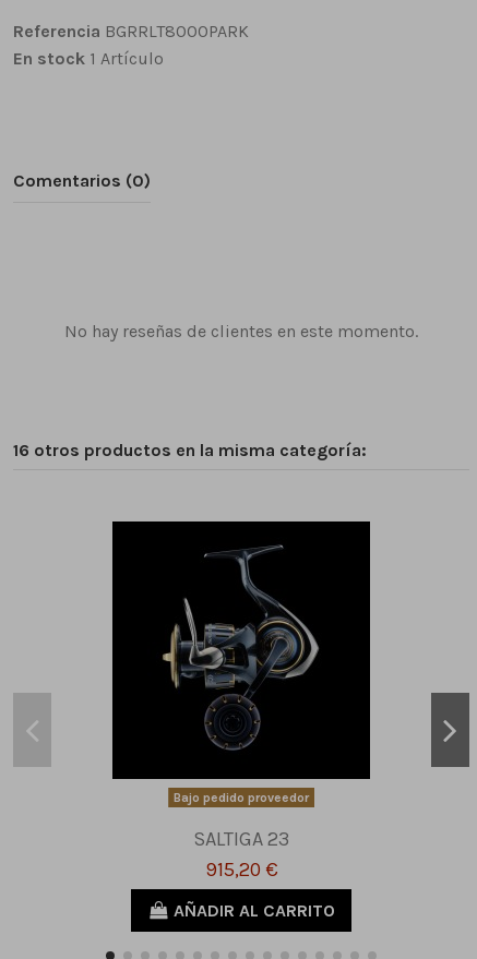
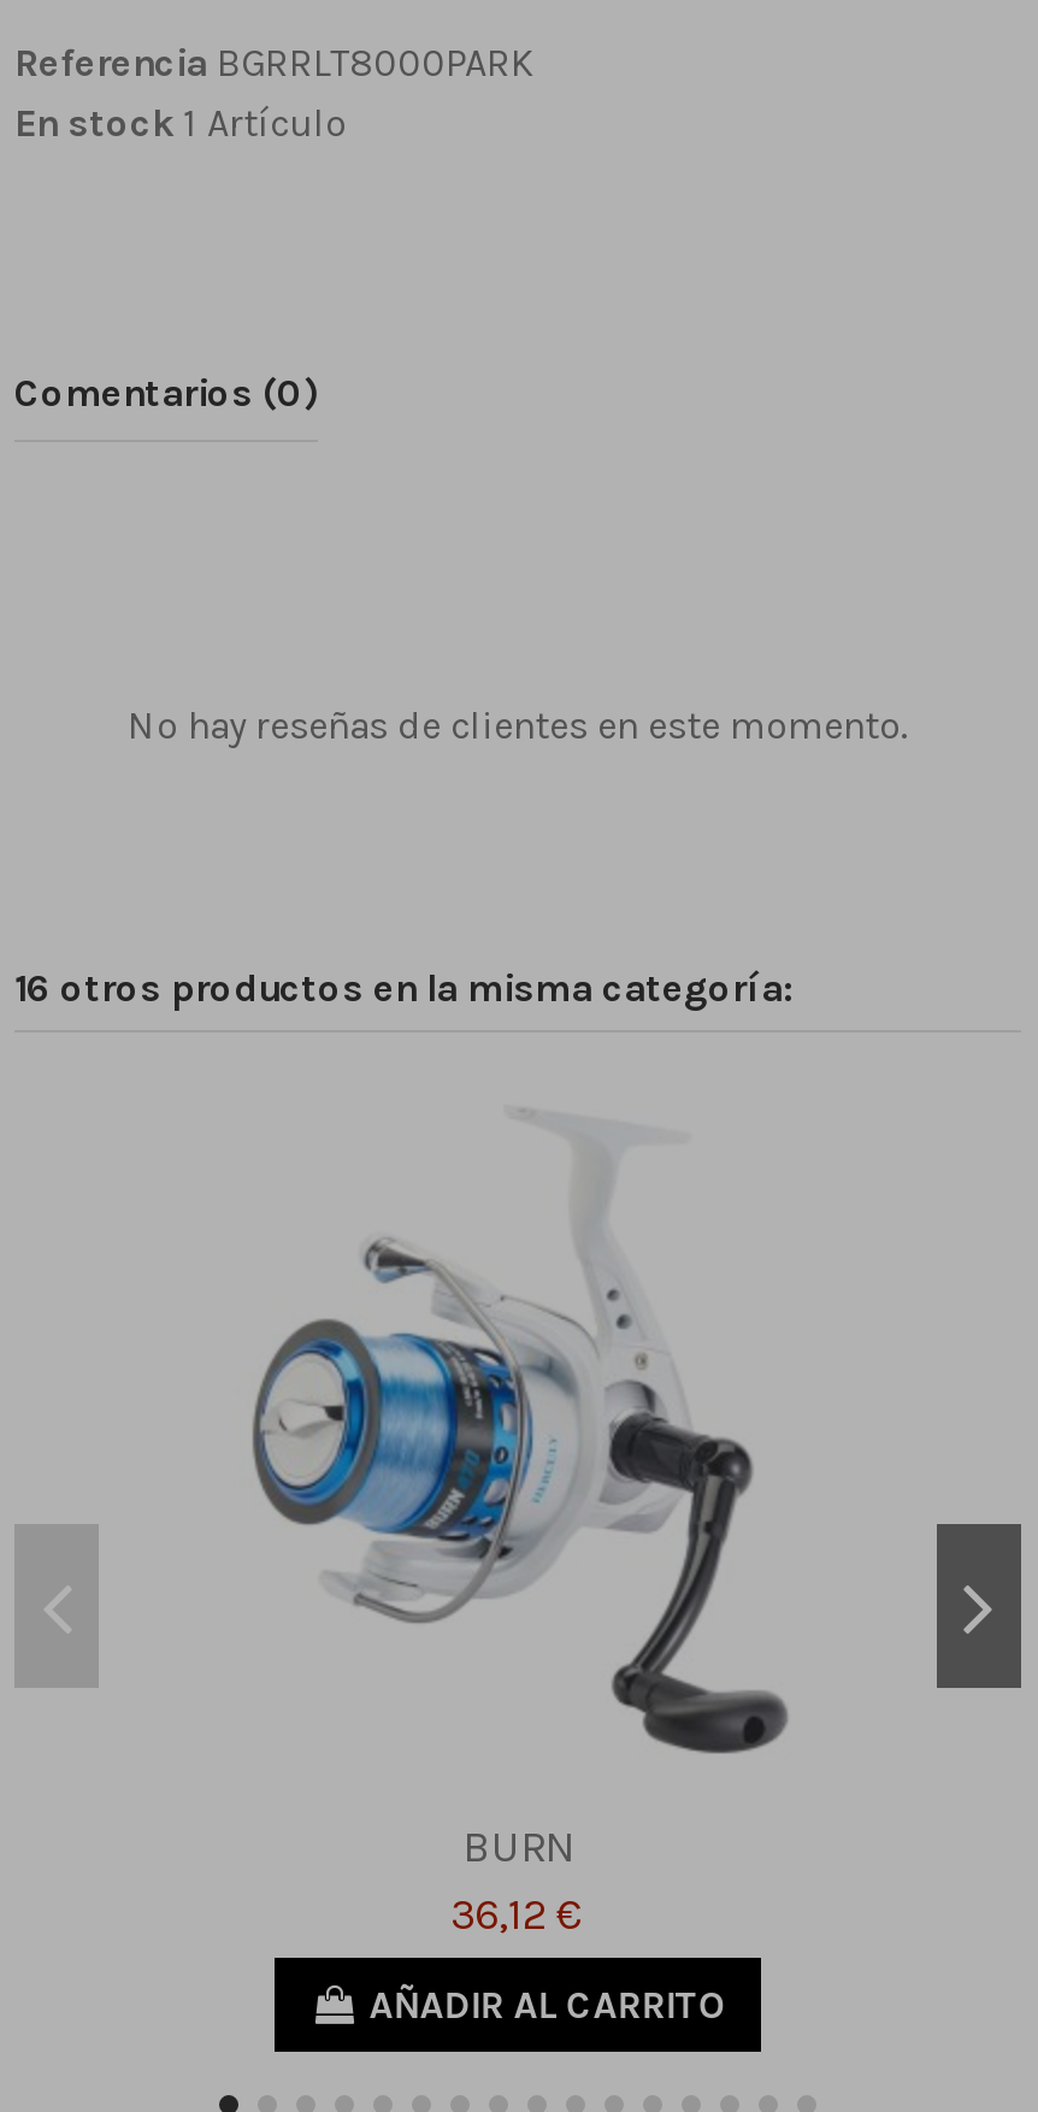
- [image]
- Bajo pedido proveedor
- SALTIGA 23
- 915,20 €
+ [image]
+ BURN
+ 36,12 €
